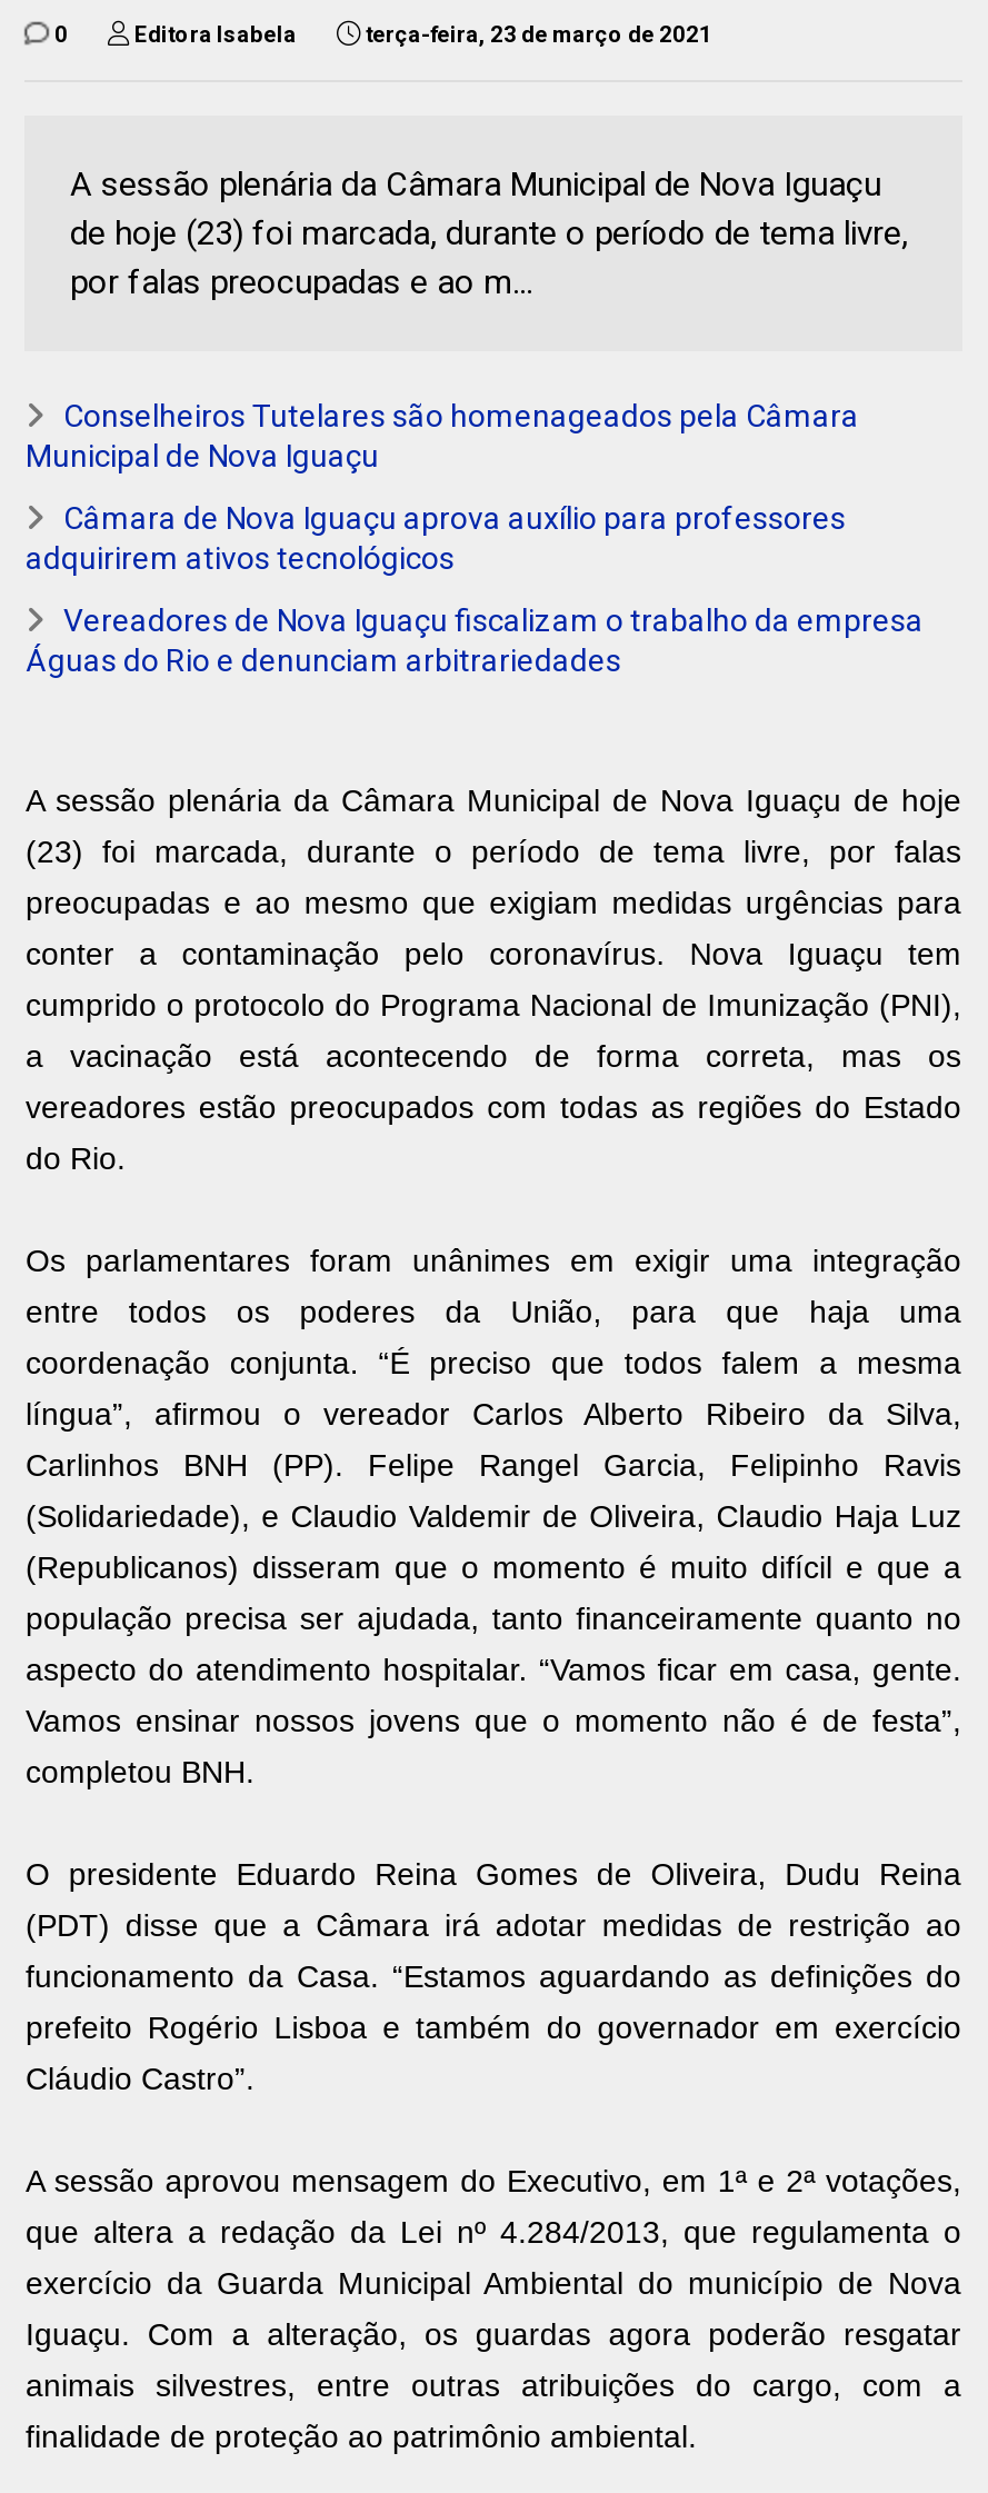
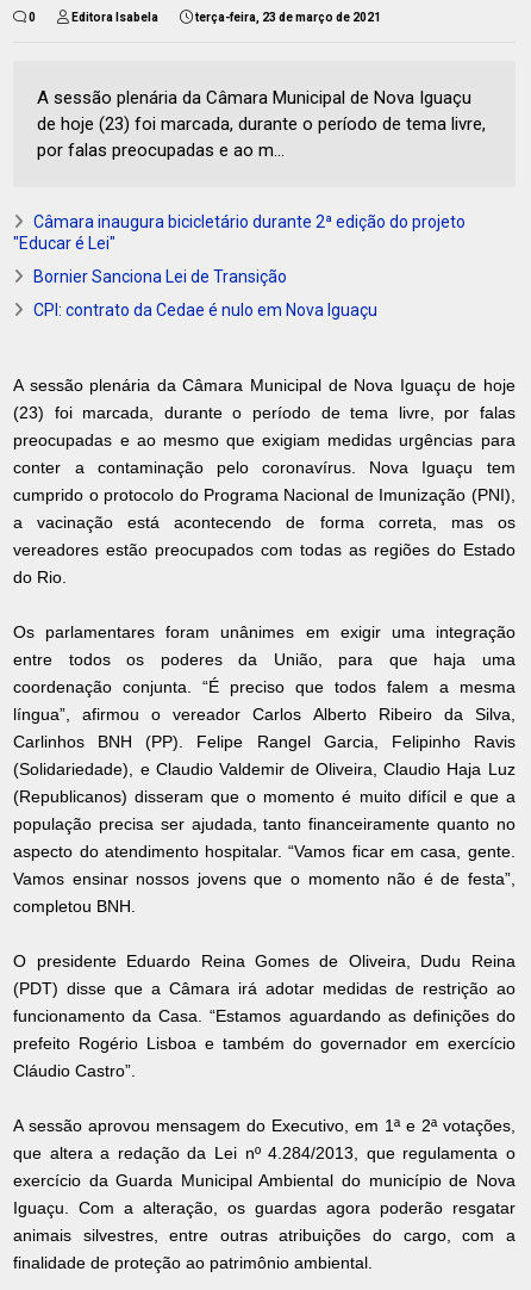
- Conselheiros Tutelares são homenageados pela Câmara
- Municipal de Nova Iguaçu
+ Câmara inaugura bicicletário durante 2ª edição do projeto
+ "Educar é Lei"

- Câmara de Nova Iguaçu aprova auxílio para professores
- adquirirem ativos tecnológicos
+ Bornier Sanciona Lei de Transição

- Vereadores de Nova Iguaçu fiscalizam o trabalho da empresa
- Águas do Rio e denunciam arbitrariedades
+ CPI: contrato da Cedae é nulo em Nova Iguaçu
